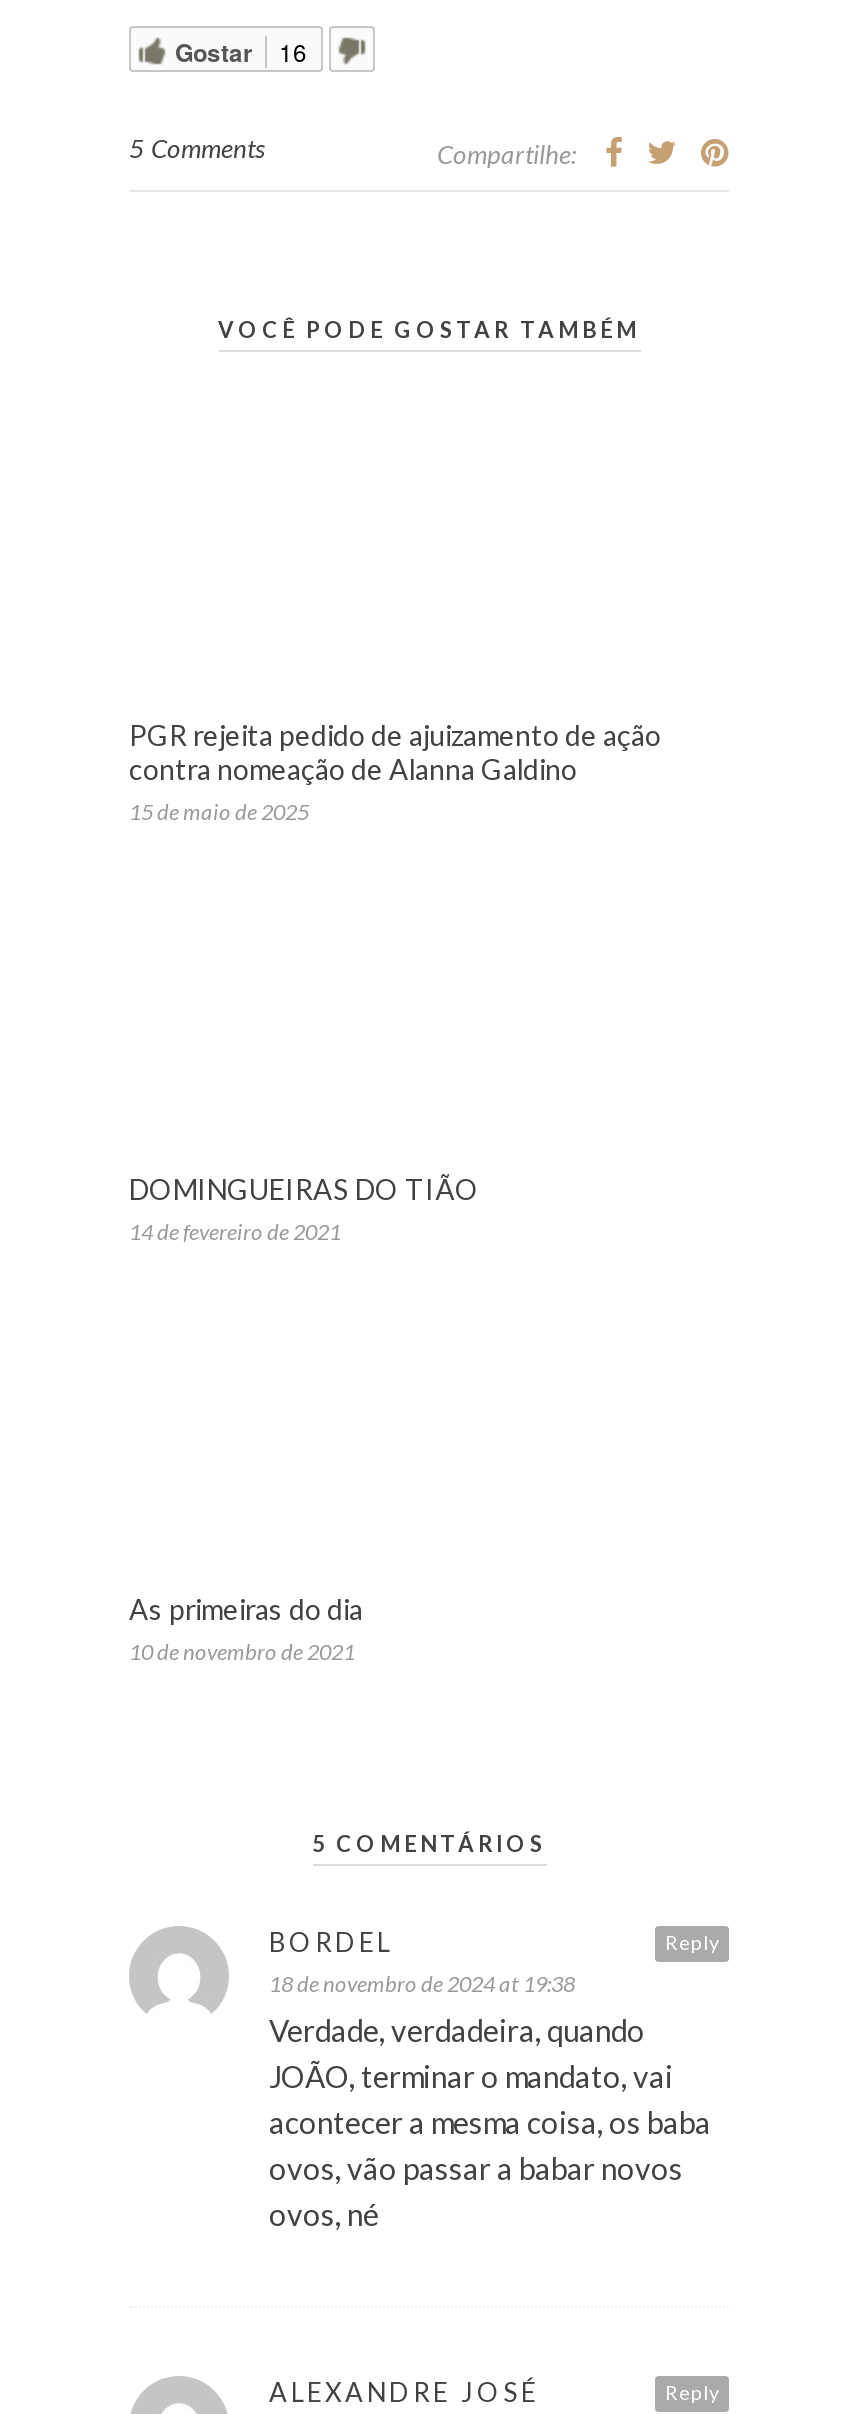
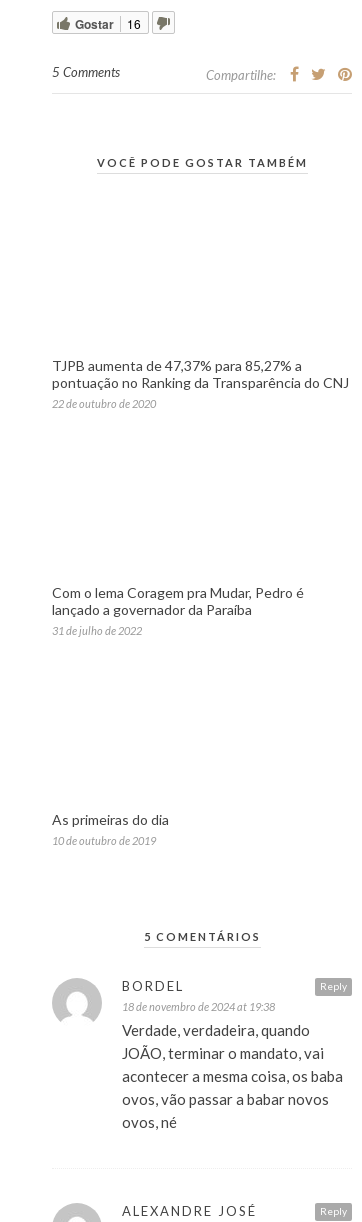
- PGR rejeita pedido de ajuizamento de ação
- contra nomeação de Alanna Galdino
- 15 de maio de 2025
+ TJPB aumenta de 47,37% para 85,27% a
+ pontuação no Ranking da Transparência do CNJ
+ 22 de outubro de 2020

- DOMINGUEIRAS DO TIÃO
- 14 de fevereiro de 2021
+ Com o lema Coragem pra Mudar, Pedro é
+ lançado a governador da Paraíba
+ 31 de julho de 2022

- 10 de novembro de 2021
+ 10 de outubro de 2019
